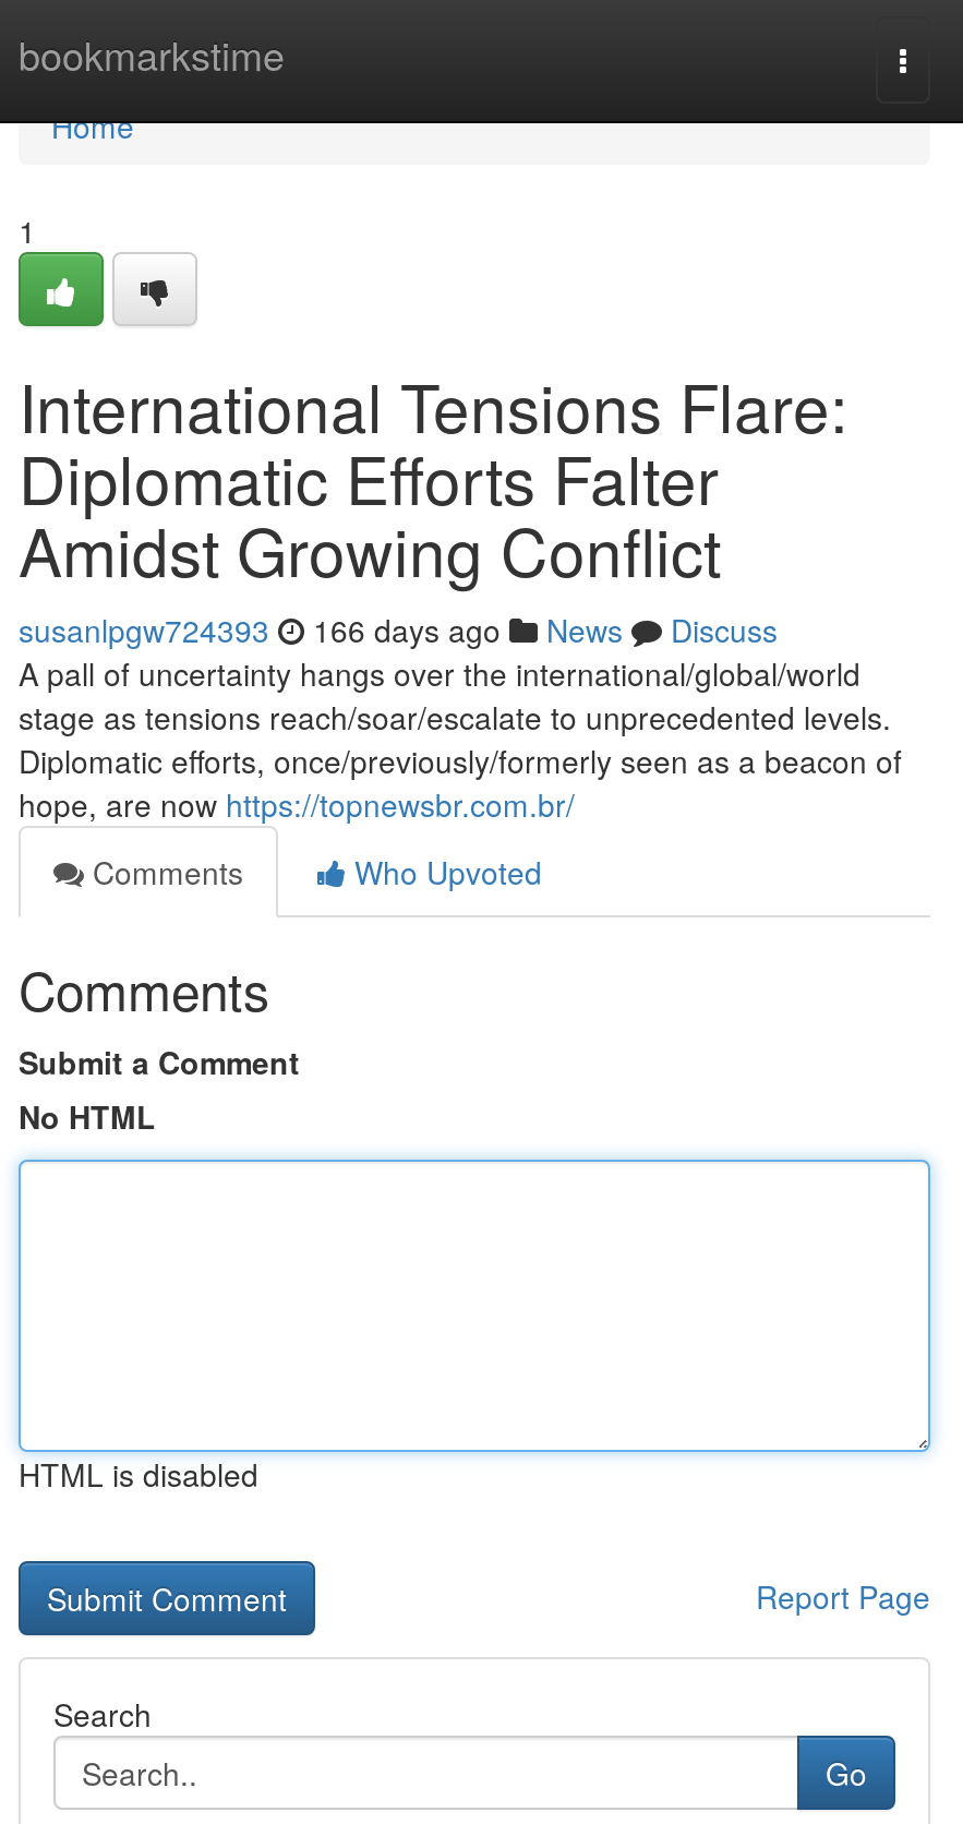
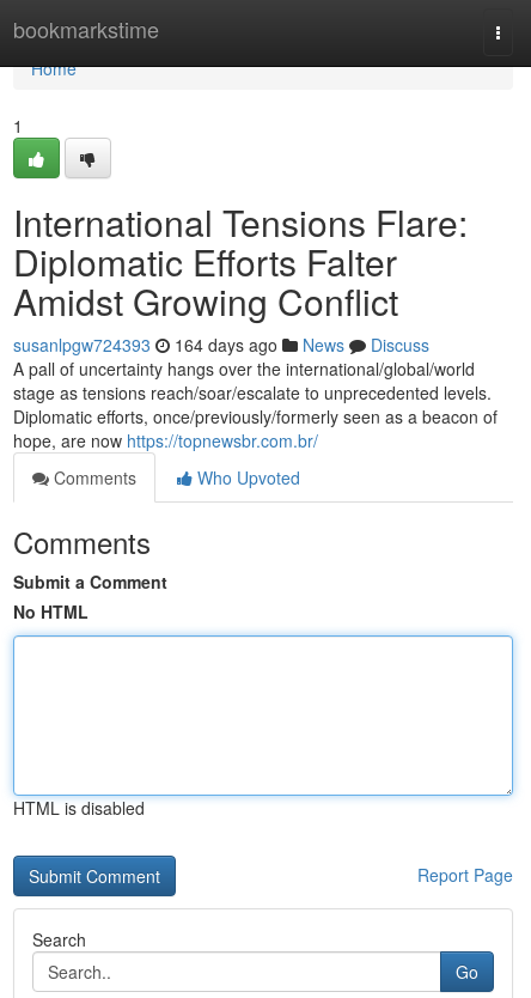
- susanlpgw724393 166 days ago News Discuss
+ susanlpgw724393 164 days ago News Discuss
